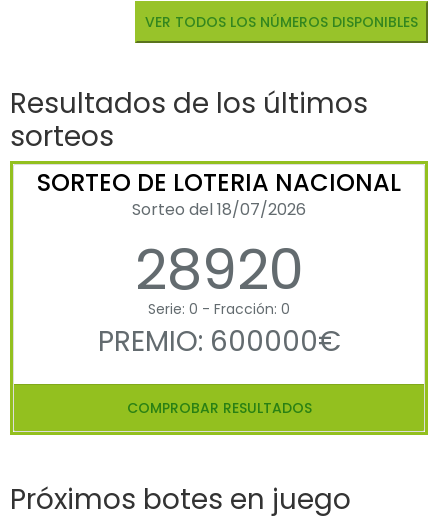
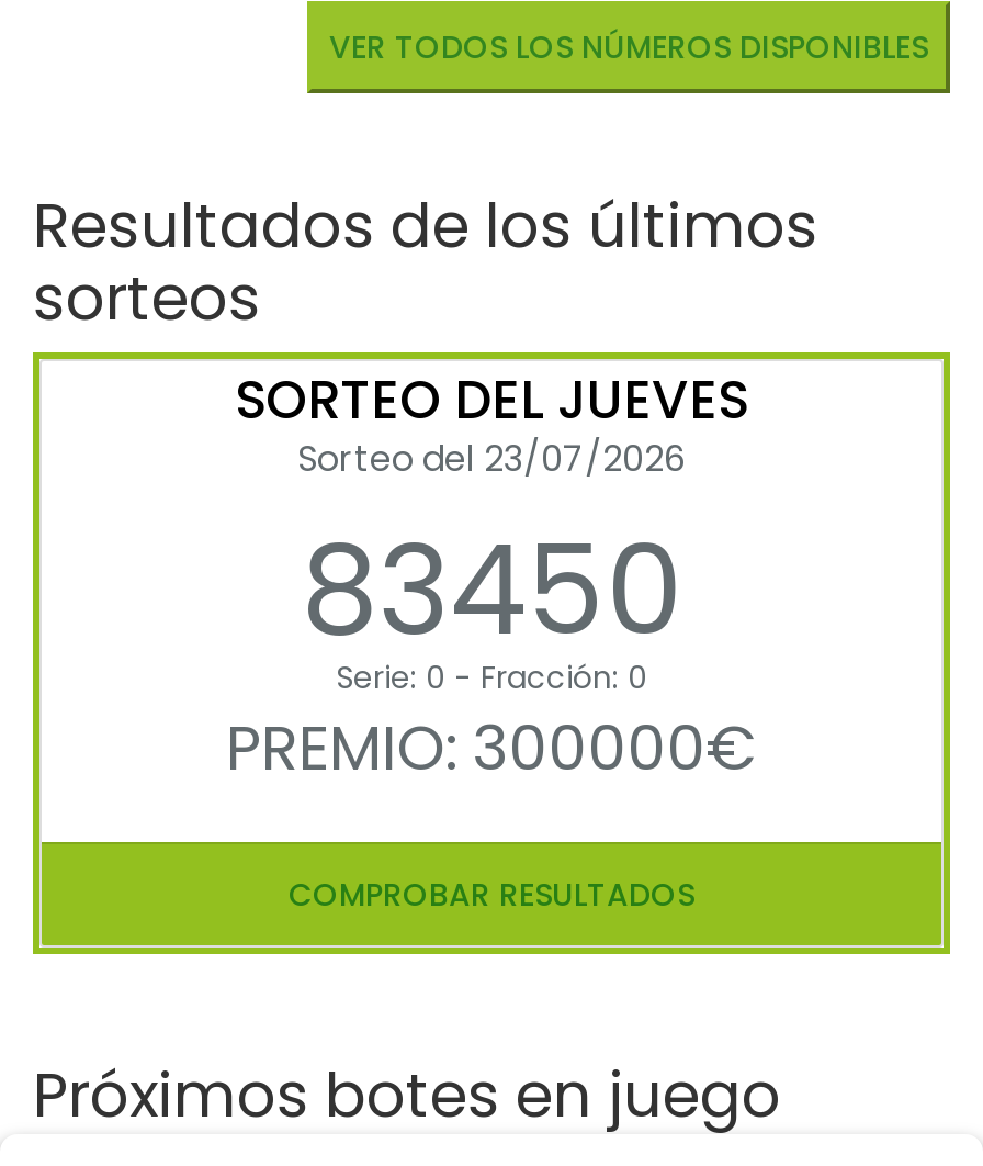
- SORTEO DE LOTERIA NACIONAL
- Sorteo del 18/07/2026
- 28920
+ SORTEO DEL JUEVES
+ Sorteo del 23/07/2026
+ 83450

- PREMIO: 600000€
+ PREMIO: 300000€
